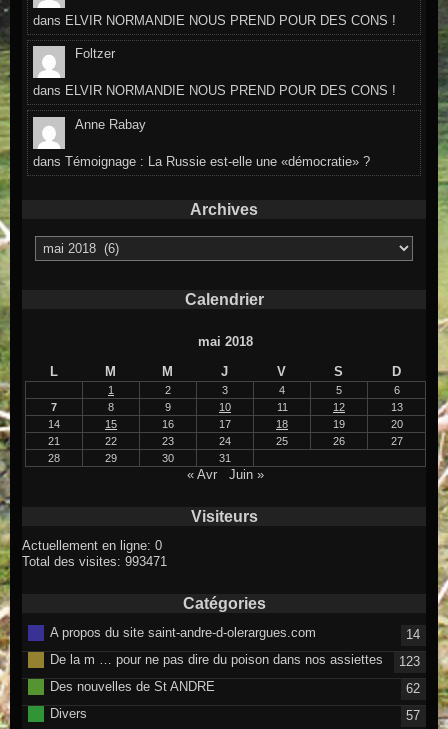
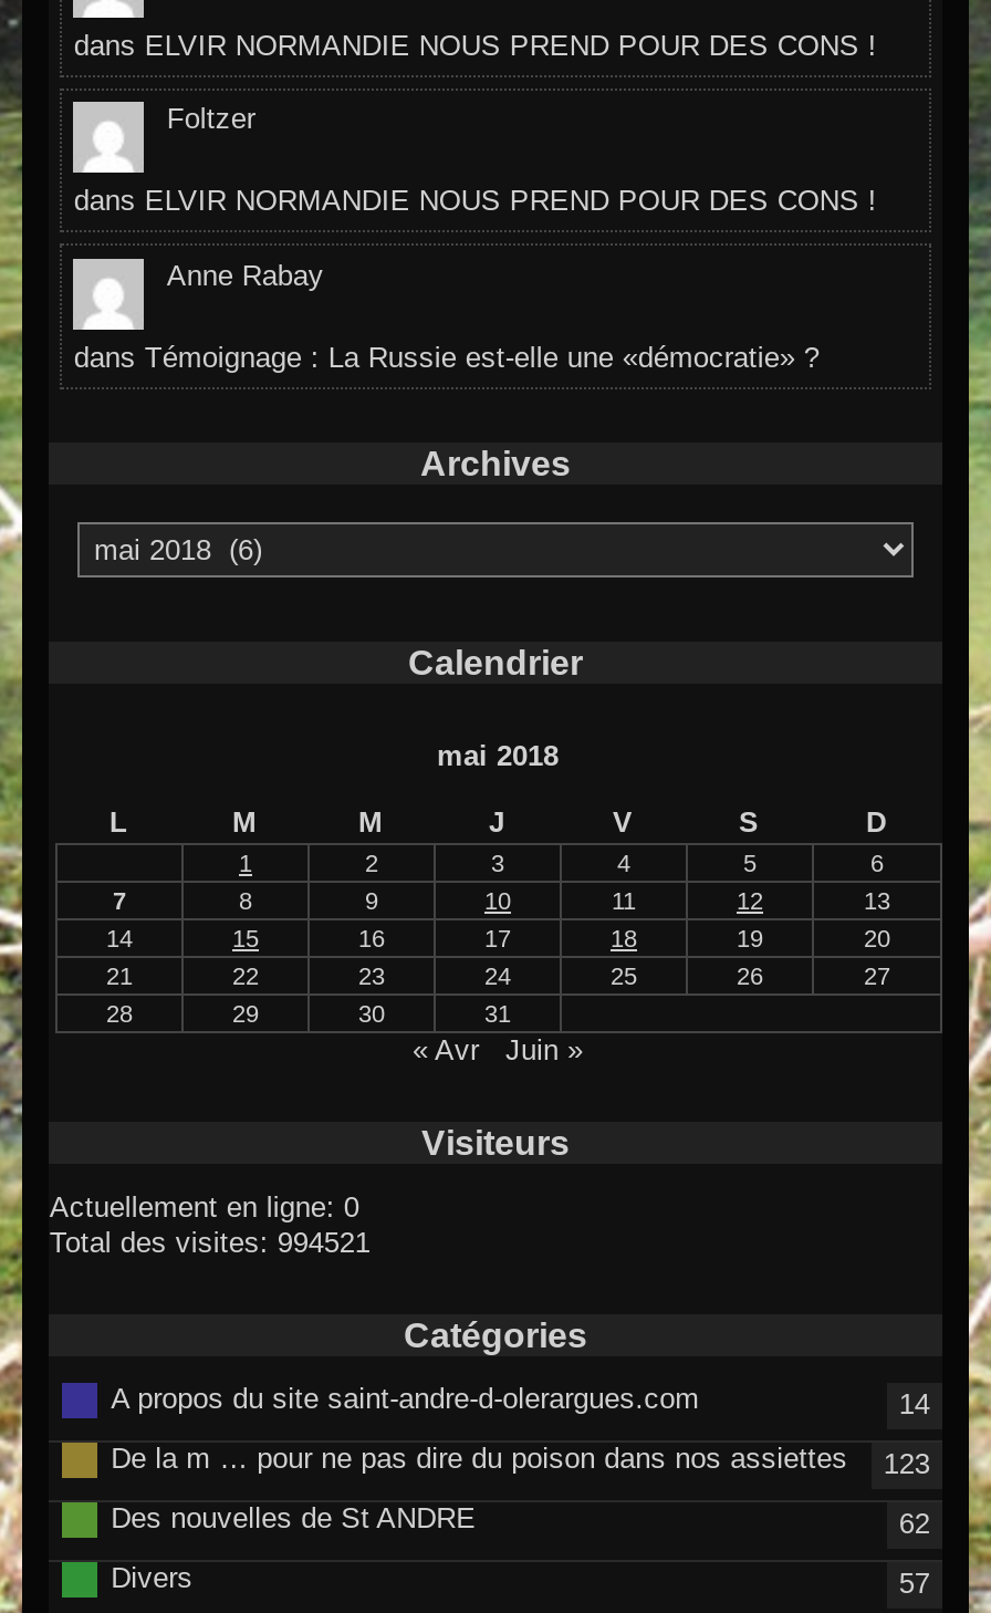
- Total des visites: 993471
+ Total des visites: 994521
